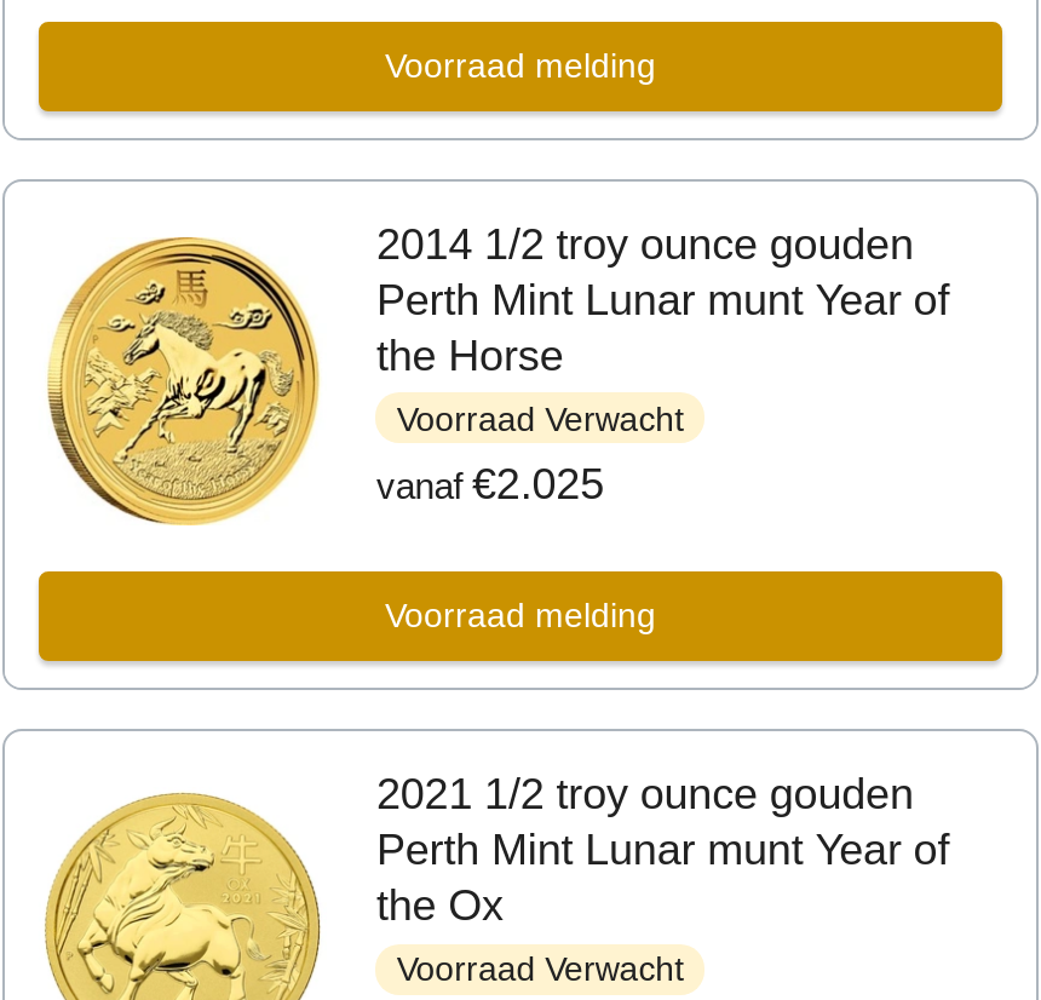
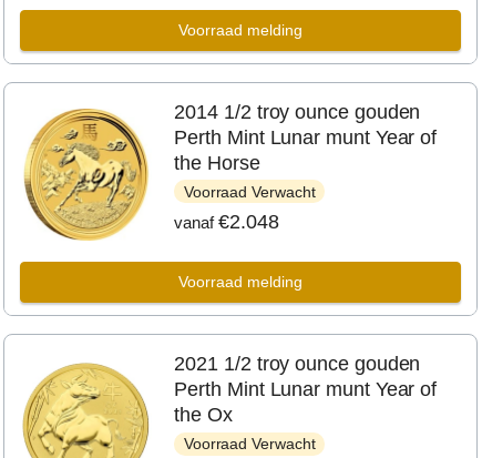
- vanaf €2.025
+ vanaf €2.048
